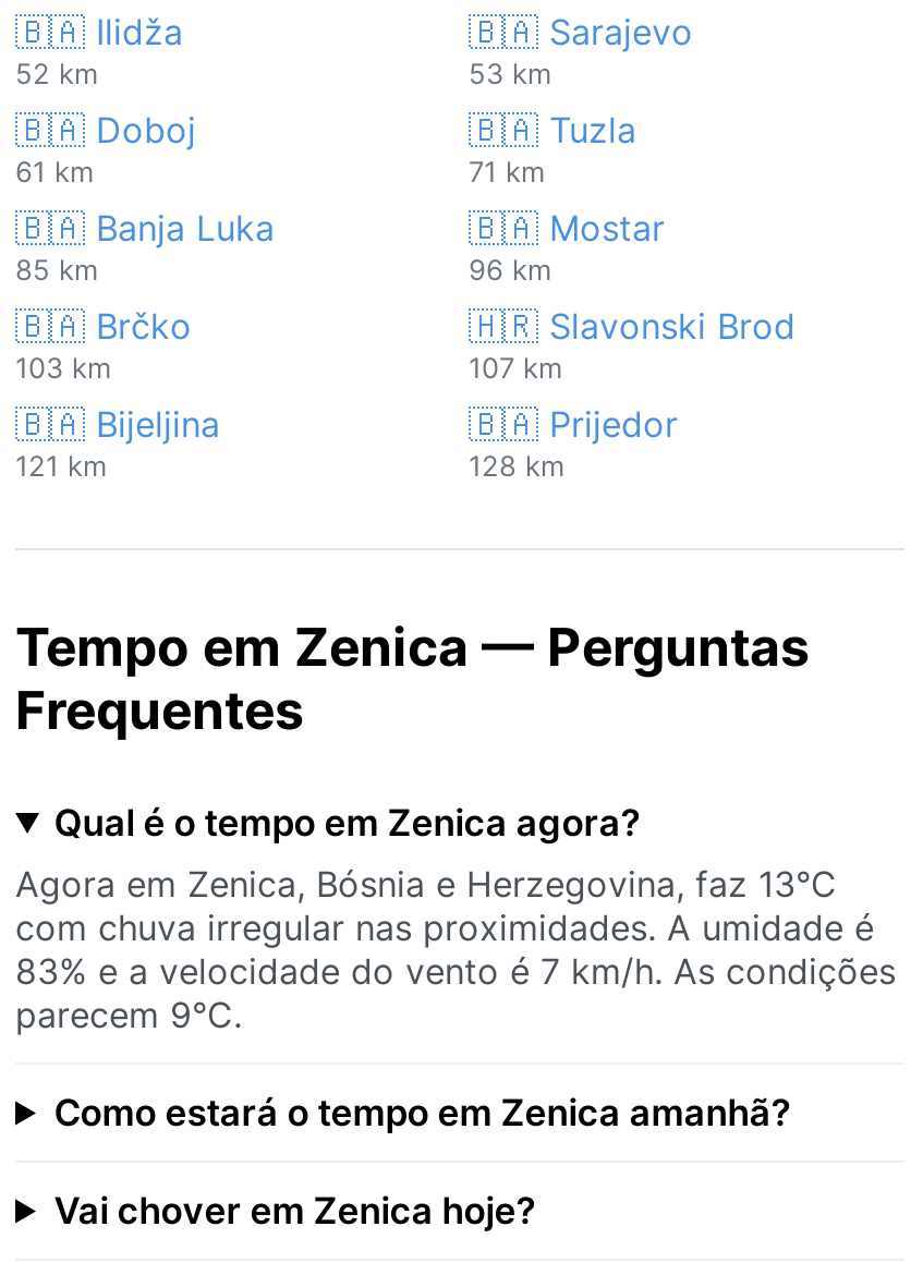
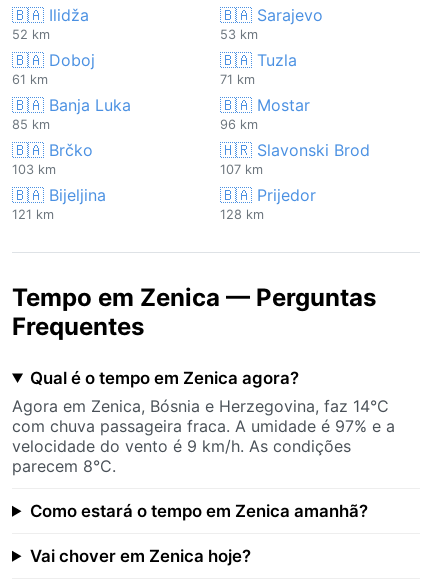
- Agora em Zenica, Bósnia e Herzegovina, faz 13°C
- com chuva irregular nas proximidades. A umidade é
- 83% e a velocidade do vento é 7 km/h. As condições
- parecem 9°C.
+ Agora em Zenica, Bósnia e Herzegovina, faz 14°C
+ com chuva passageira fraca. A umidade é 97% e a
+ velocidade do vento é 9 km/h. As condições
+ parecem 8°C.
